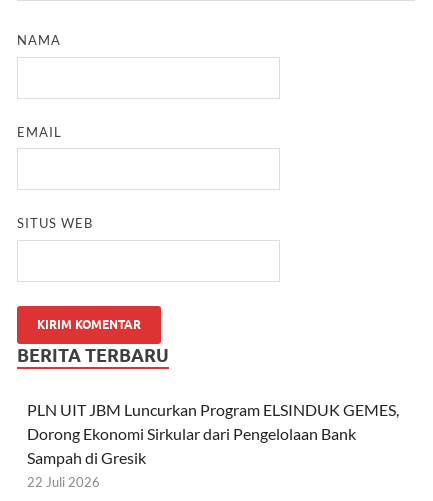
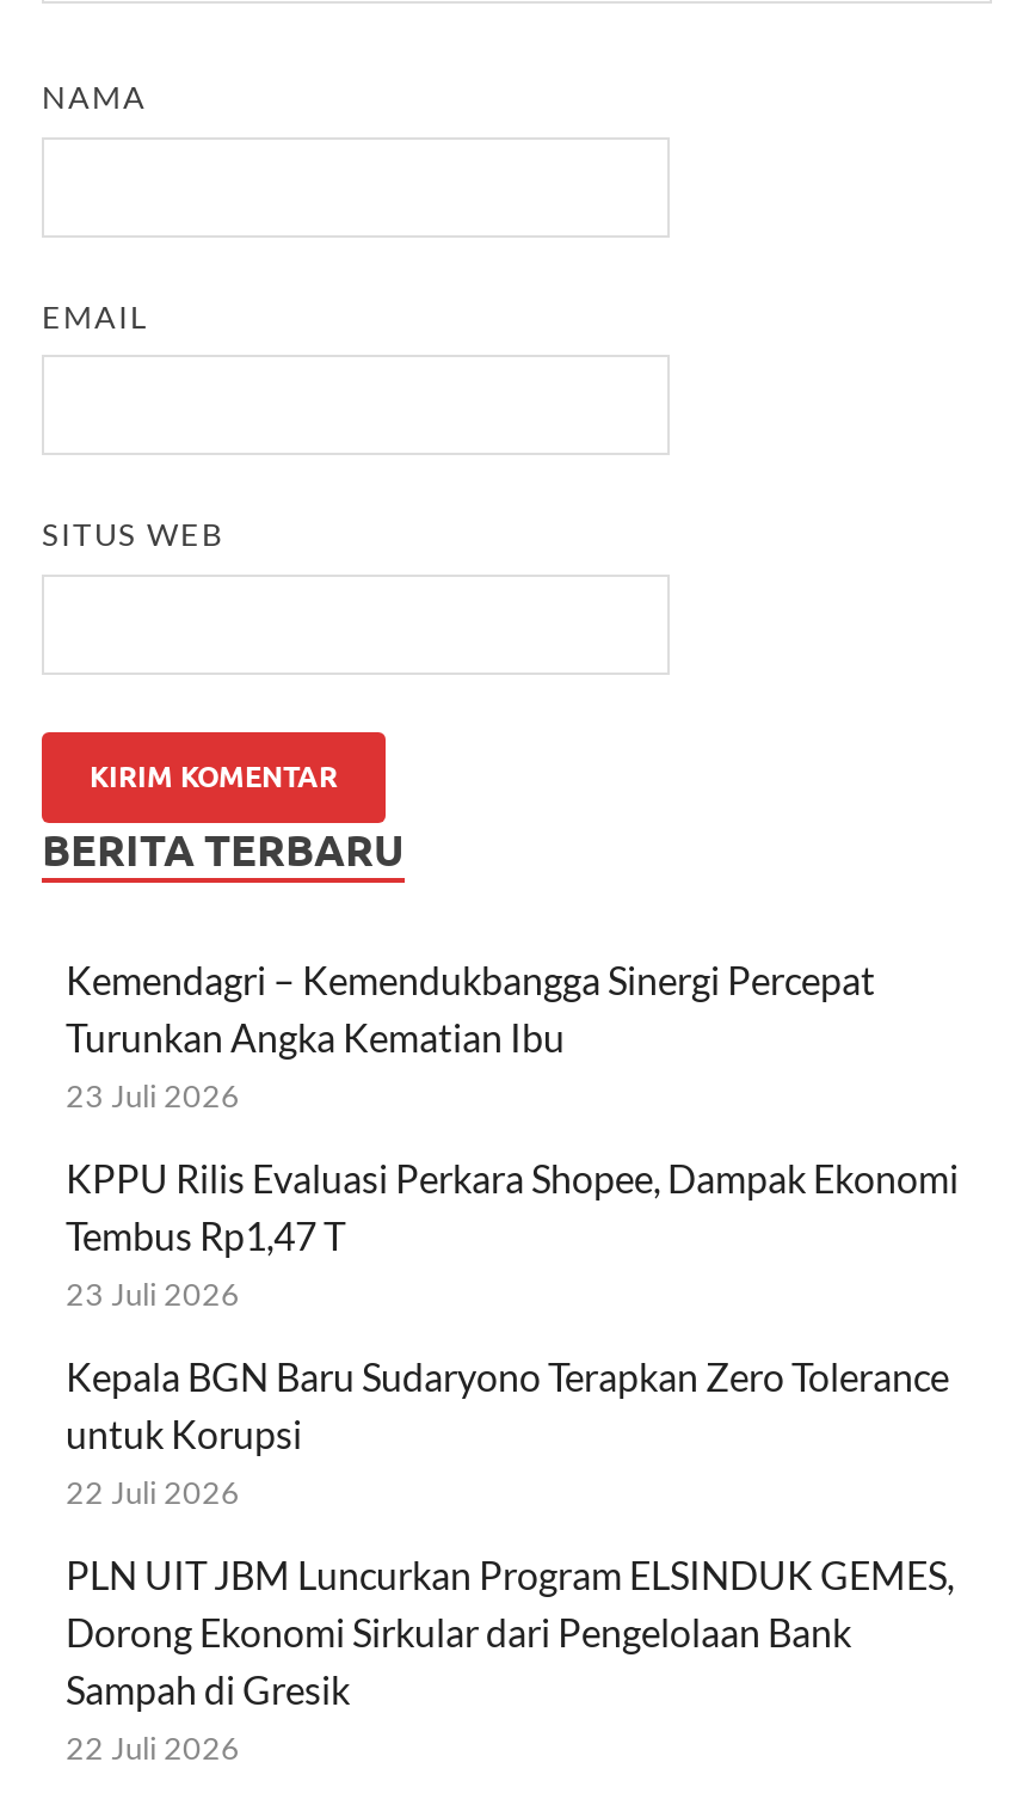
+ Kemendagri – Kemendukbangga Sinergi Percepat
+ Turunkan Angka Kematian Ibu
+ 23 Juli 2026
+ KPPU Rilis Evaluasi Perkara Shopee, Dampak Ekonomi
+ Tembus Rp1,47 T
+ 23 Juli 2026
+ Kepala BGN Baru Sudaryono Terapkan Zero Tolerance
+ untuk Korupsi
+ 22 Juli 2026
